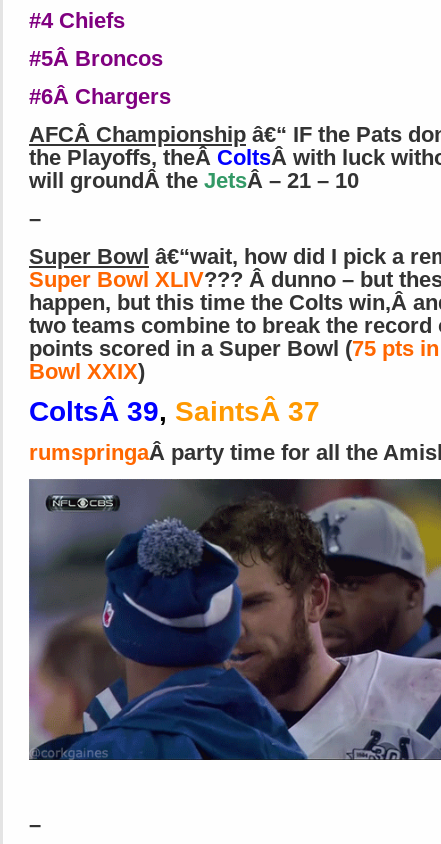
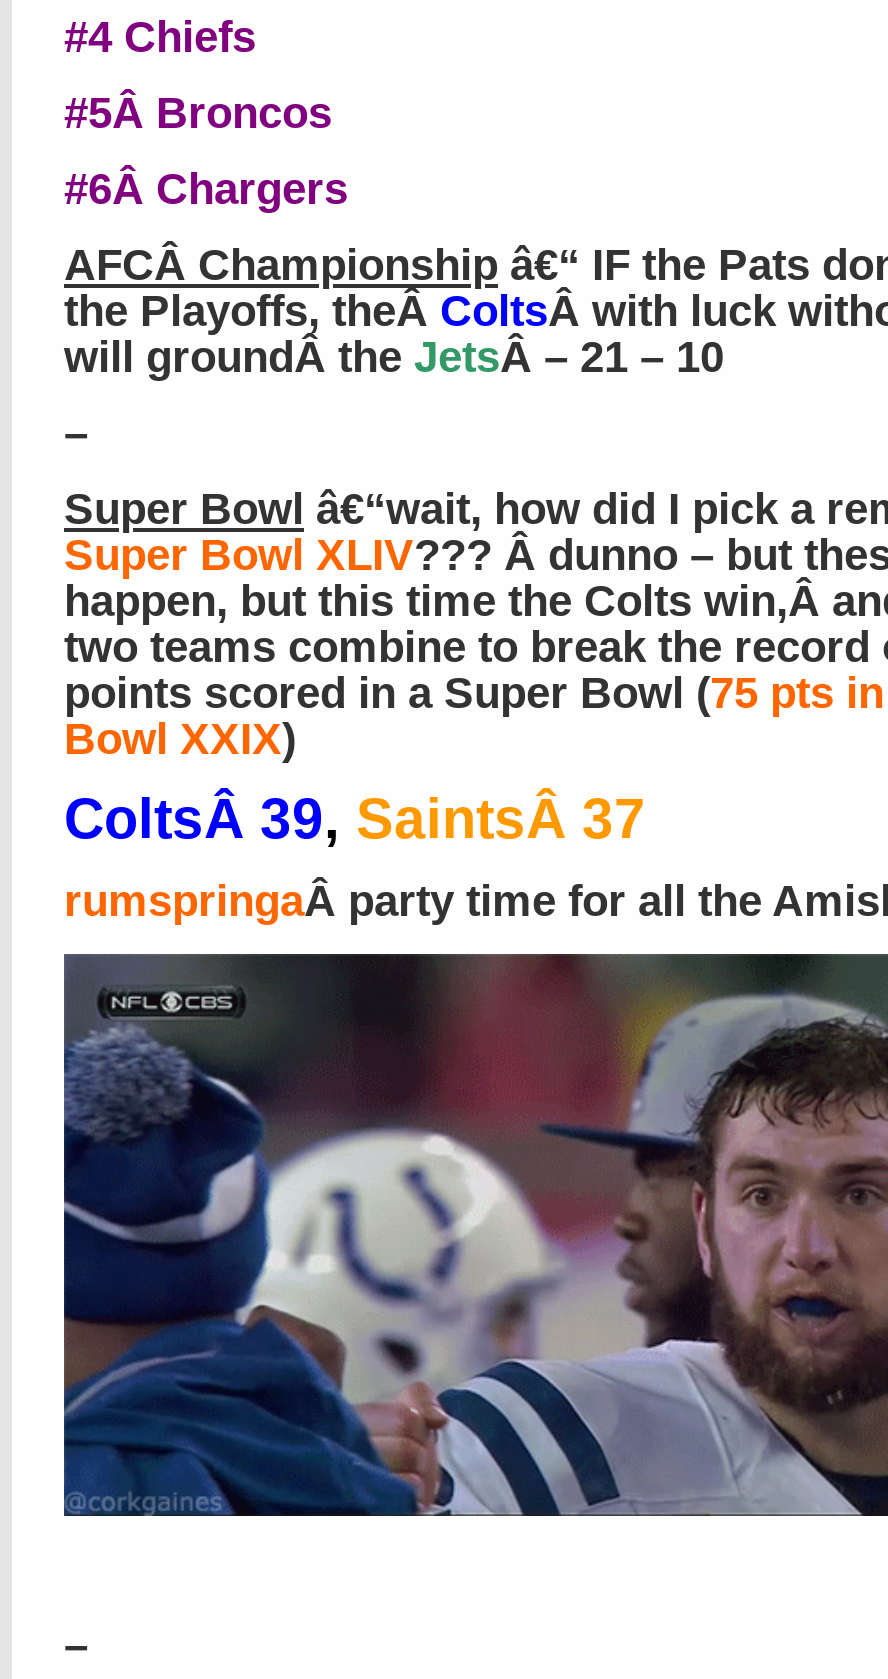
- [image]
+ [image]
